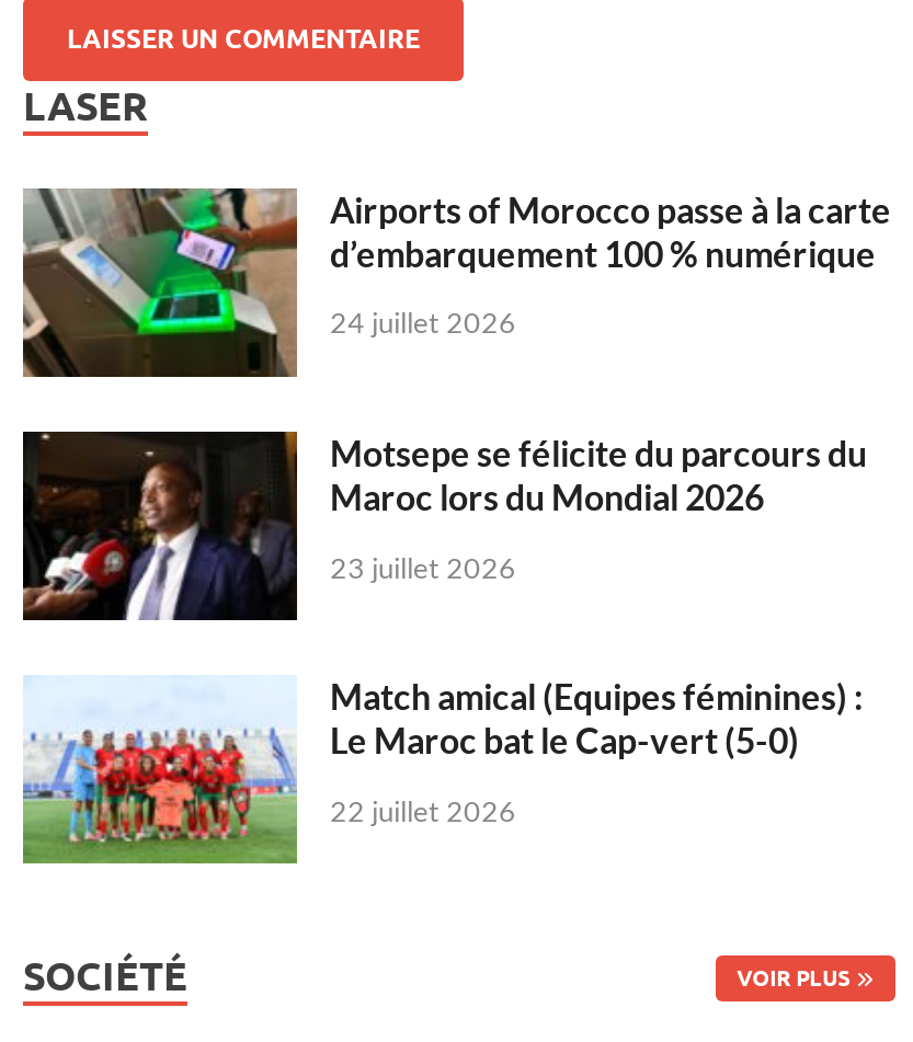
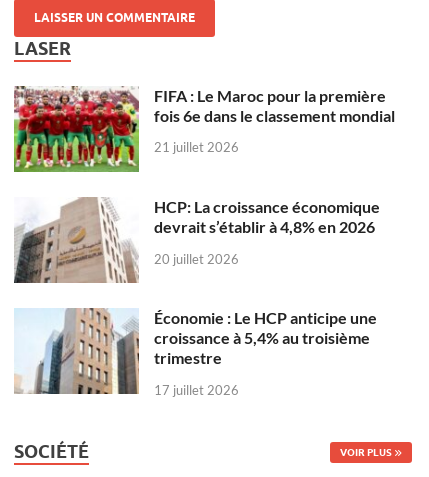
- [image]
- Airports of Morocco passe à la carte
- d’embarquement 100 % numérique
+ [image]
+ FIFA : Le Maroc pour la première
+ fois 6e dans le classement mondial

- 24 juillet 2026
+ 21 juillet 2026

- [image]
- Motsepe se félicite du parcours du
- Maroc lors du Mondial 2026
+ [image]
+ HCP: La croissance économique
+ devrait s’établir à 4,8% en 2026

- 23 juillet 2026
+ 20 juillet 2026

- [image]
- Match amical (Equipes féminines) :
- Le Maroc bat le Cap-vert (5-0)
+ [image]
+ Économie : Le HCP anticipe une
+ croissance à 5,4% au troisième
+ trimestre

- 22 juillet 2026
+ 17 juillet 2026
